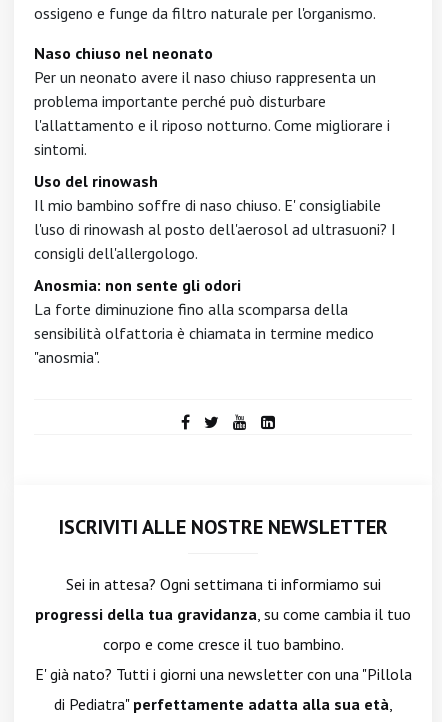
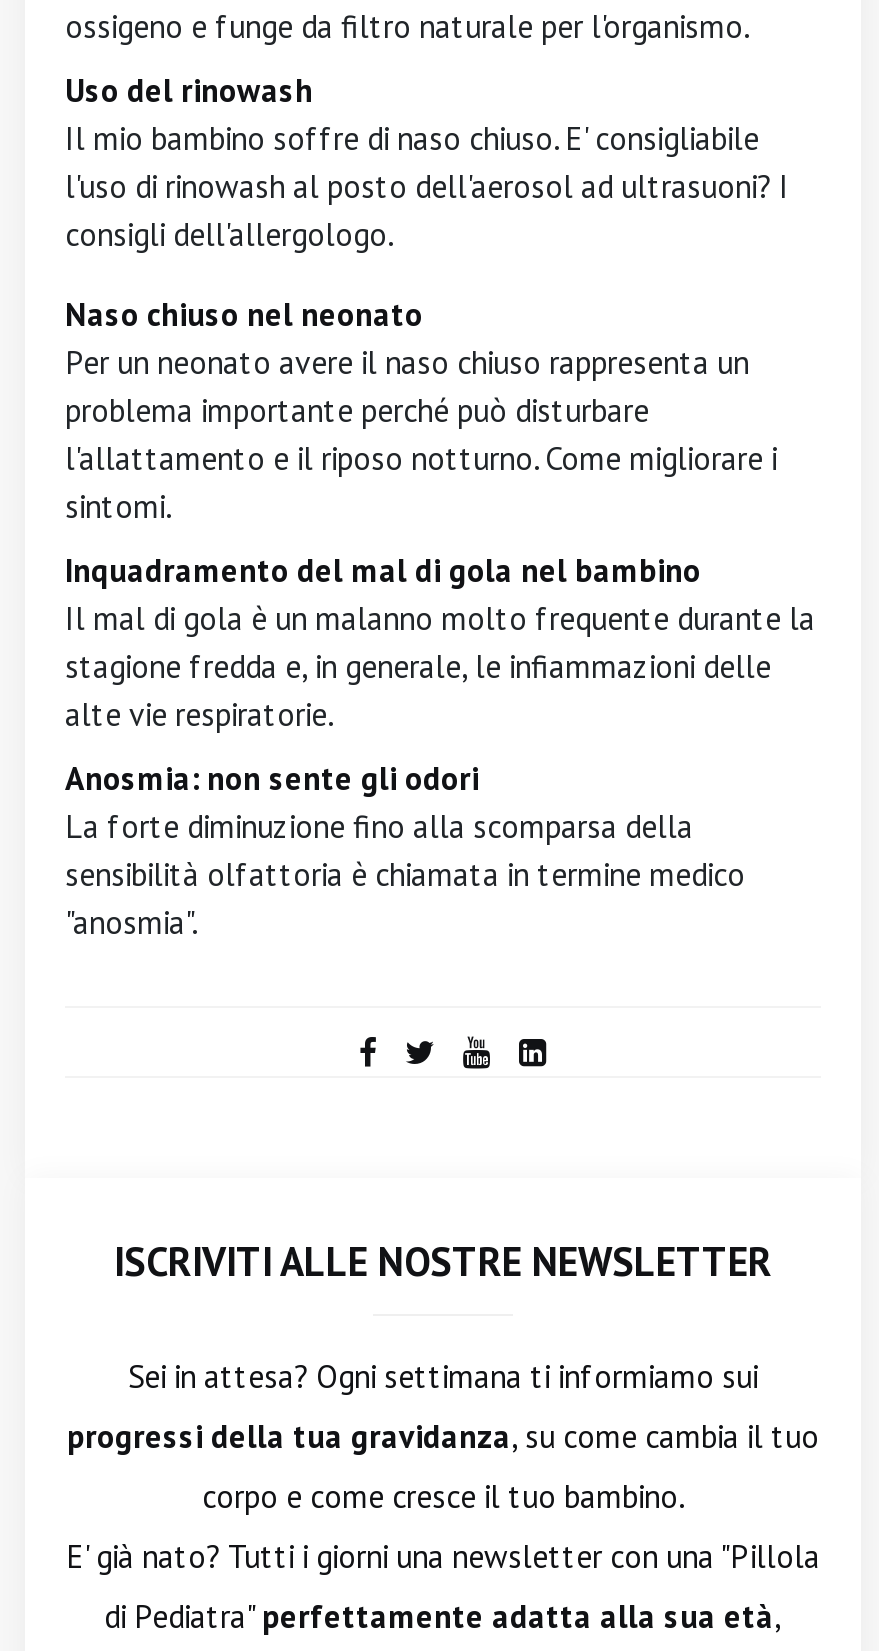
+ Inquadramento del mal di gola nel bambino
+ Il mal di gola è un malanno molto frequente durante la
+ stagione fredda e, in generale, le infiammazioni delle
+ alte vie respiratorie.

moved up: Uso del rinowash | Il mio bambino soffre di naso chiuso. E' consigliabile | l'uso di rinowash al posto dell'aerosol ad ultrasuoni? I | consigli dell'allergologo.
